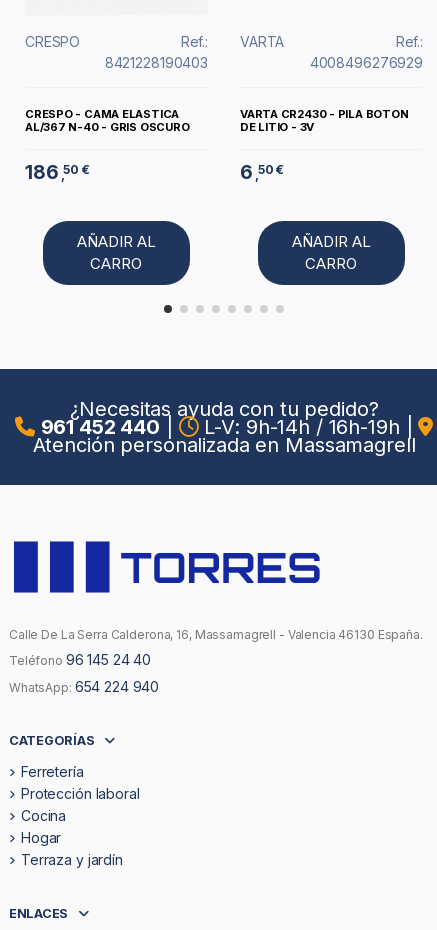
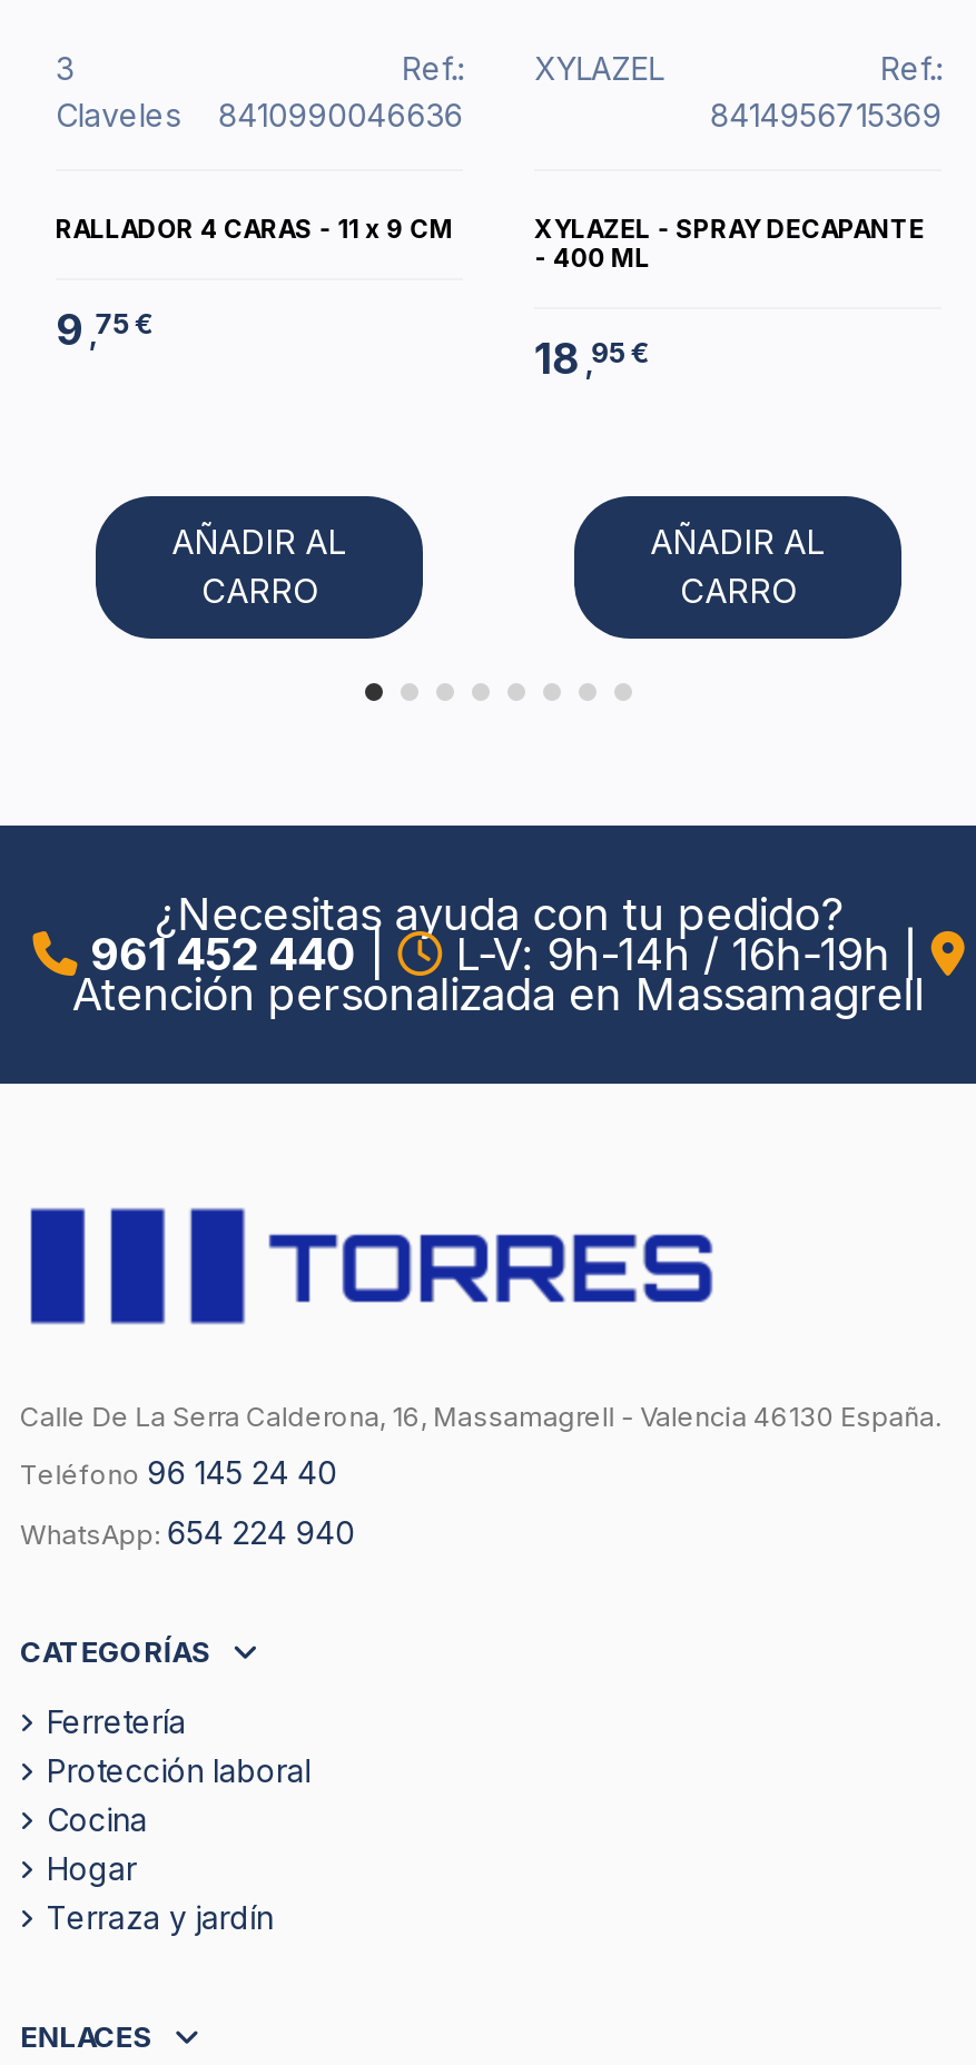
- CRESPO
+ 3
+ Claveles

- VARTA
+ XYLAZEL

- 8421228190403
+ 8410990046636

- 4008496276929
+ 8414956715369

- CRESPO - CAMA ELASTICA
- AL/367 N-40 - GRIS OSCURO
+ RALLADOR 4 CARAS - 11 x 9 CM

- VARTA CR2430 - PILA BOTON
- DE LITIO - 3V
+ XYLAZEL - SPRAY DECAPANTE
+ - 400 ML

- 186 , 50 €
+ 9 , 75 €

- 6 , 50 €
+ 18 , 95 €
